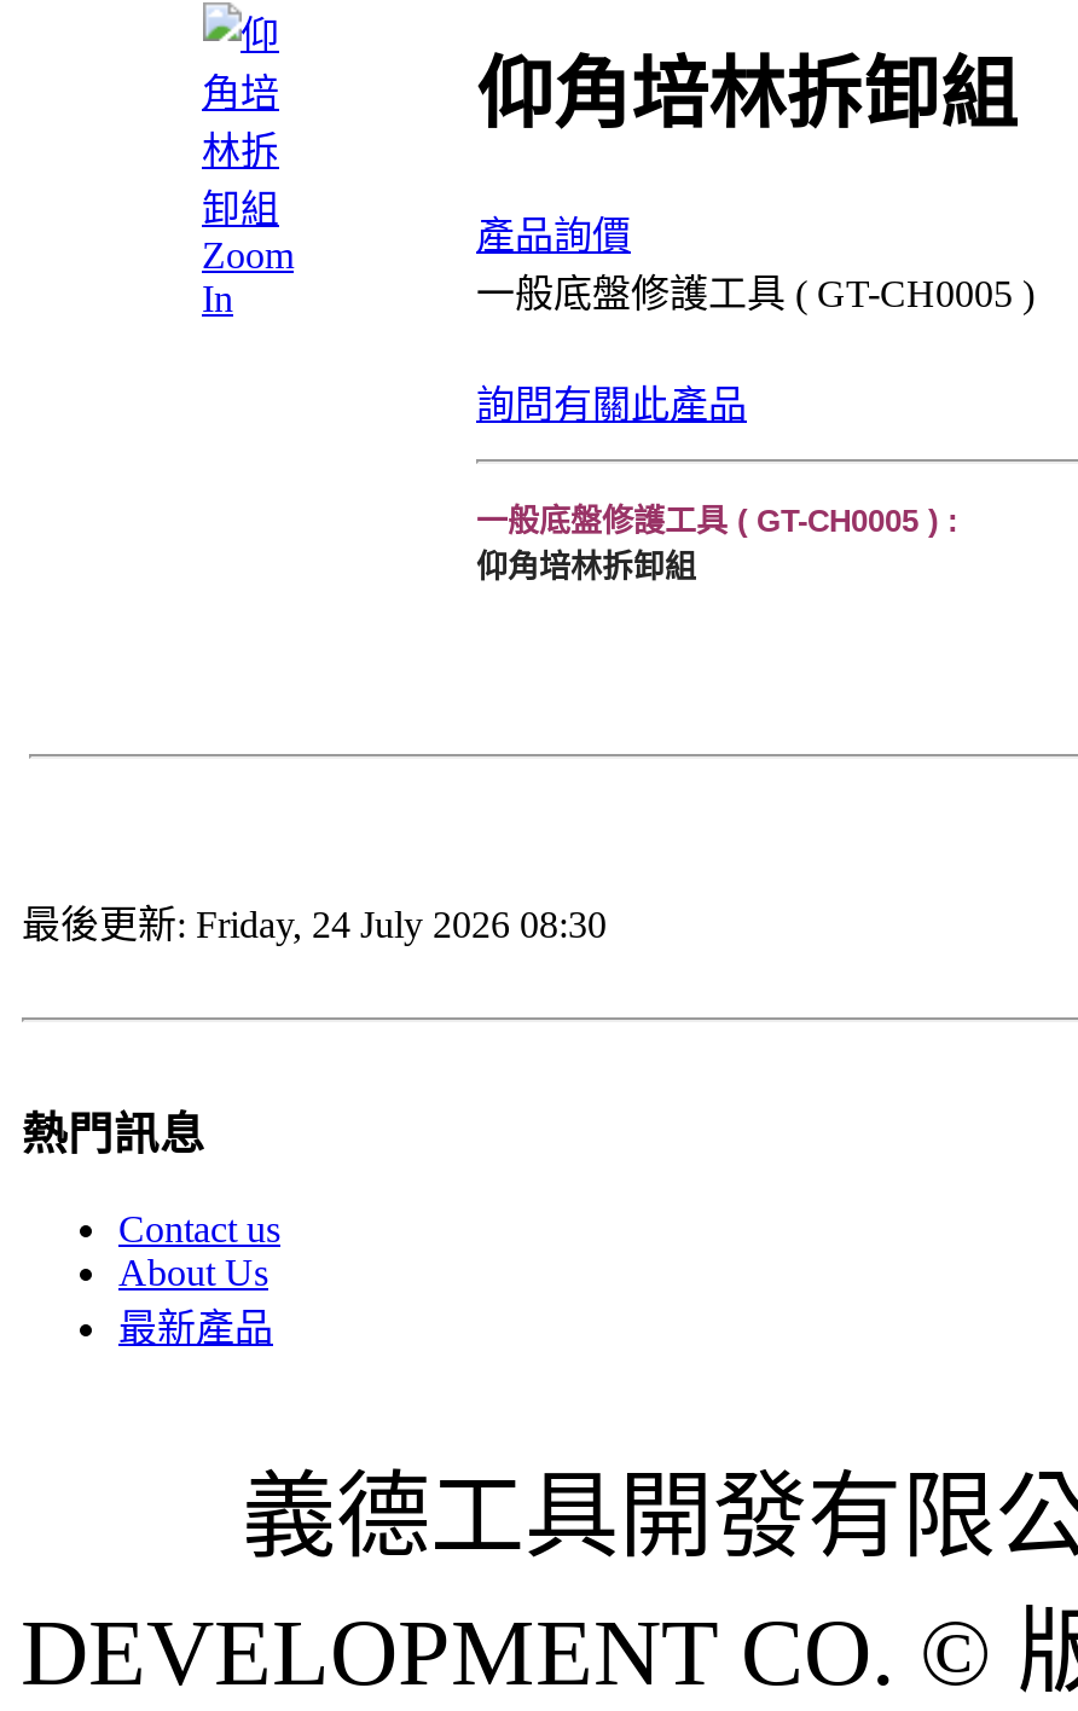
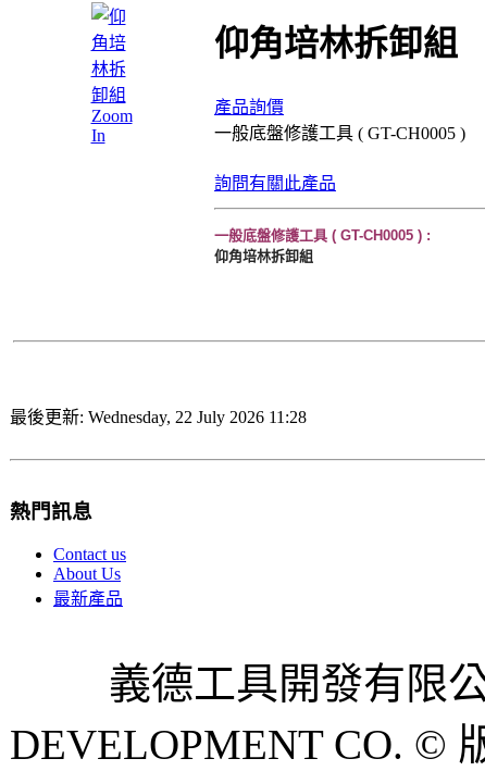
- 最後更新: Friday, 24 July 2026 08:30
+ 最後更新: Wednesday, 22 July 2026 11:28
